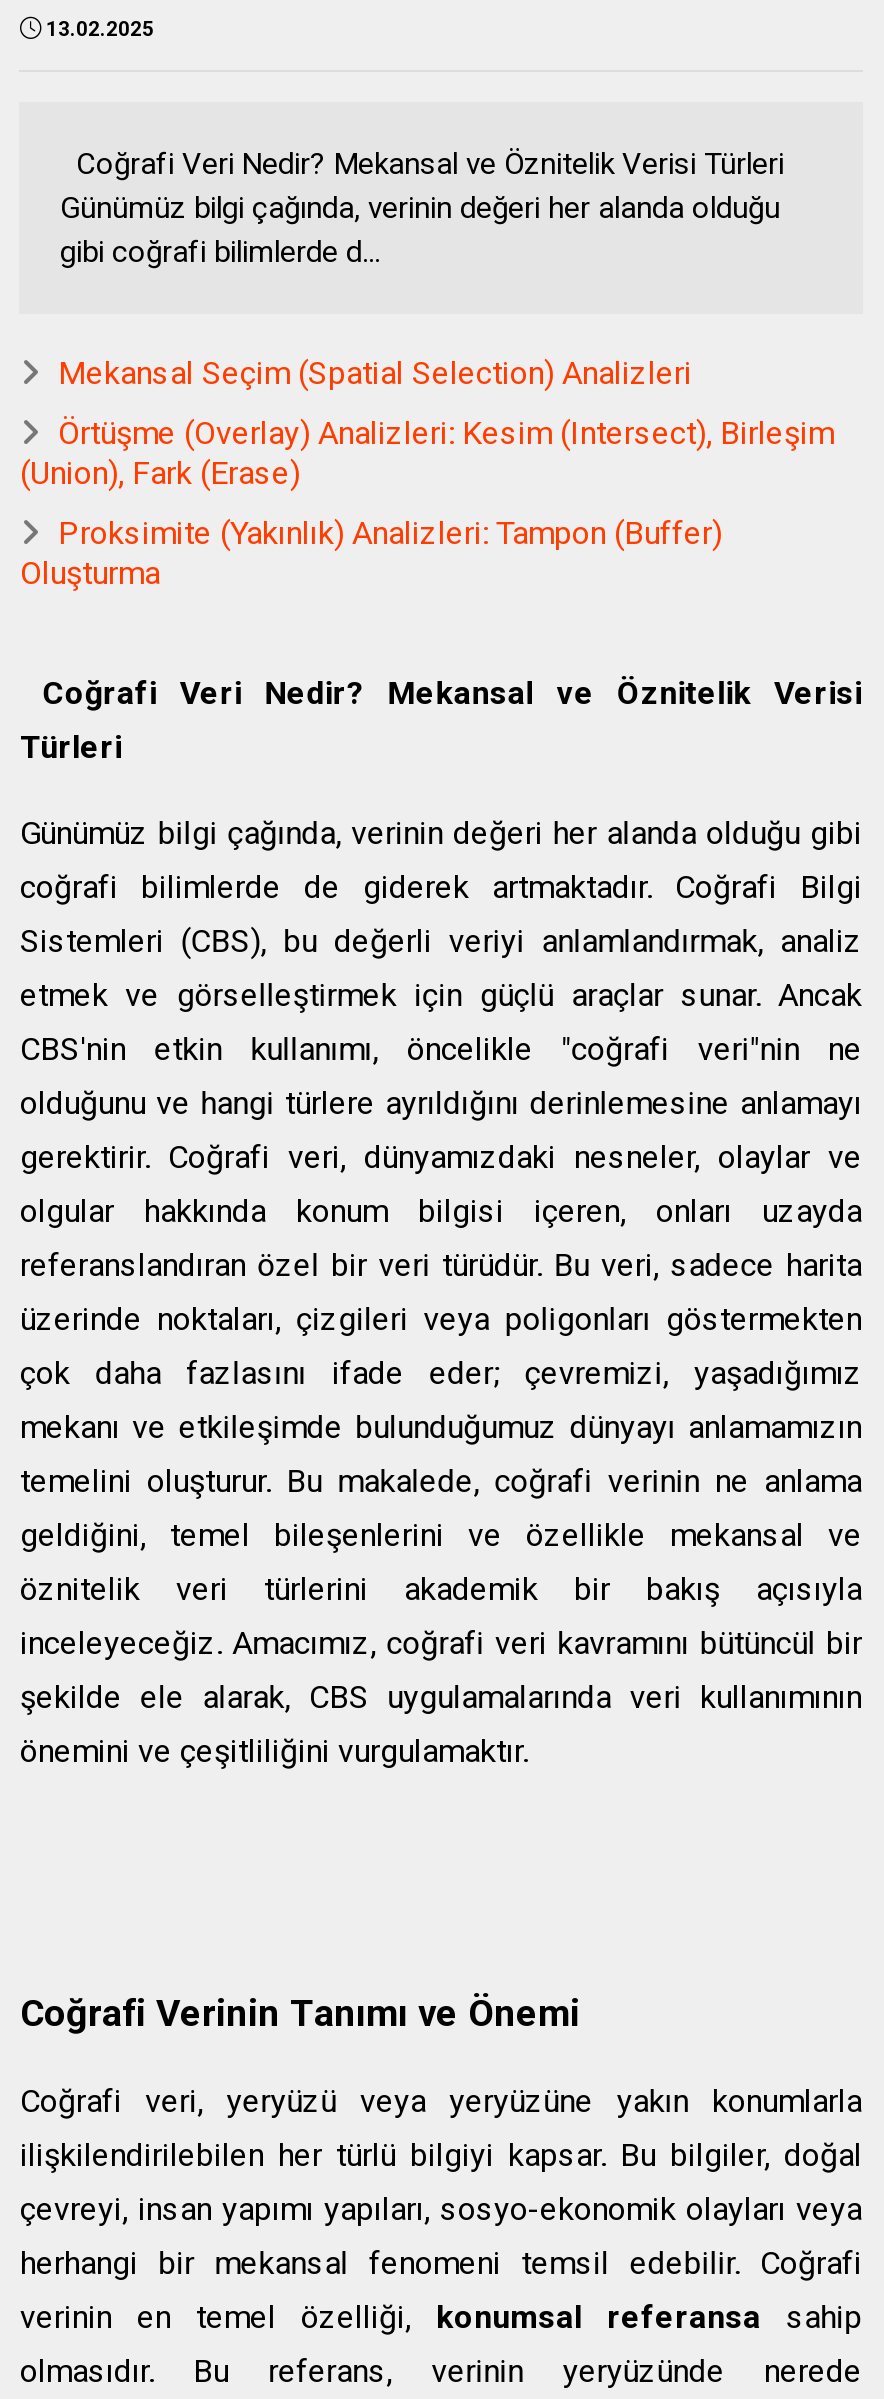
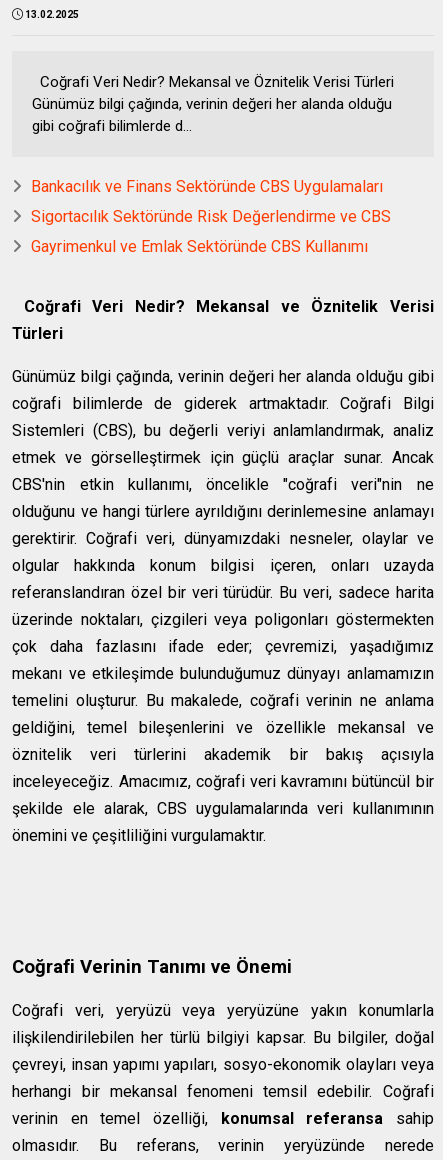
- Mekansal Seçim (Spatial Selection) Analizleri
+ Bankacılık ve Finans Sektöründe CBS Uygulamaları

- Örtüşme (Overlay) Analizleri: Kesim (Intersect), Birleşim
- (Union), Fark (Erase)
+ Sigortacılık Sektöründe Risk Değerlendirme ve CBS

- Proksimite (Yakınlık) Analizleri: Tampon (Buffer)
- Oluşturma
+ Gayrimenkul ve Emlak Sektöründe CBS Kullanımı
